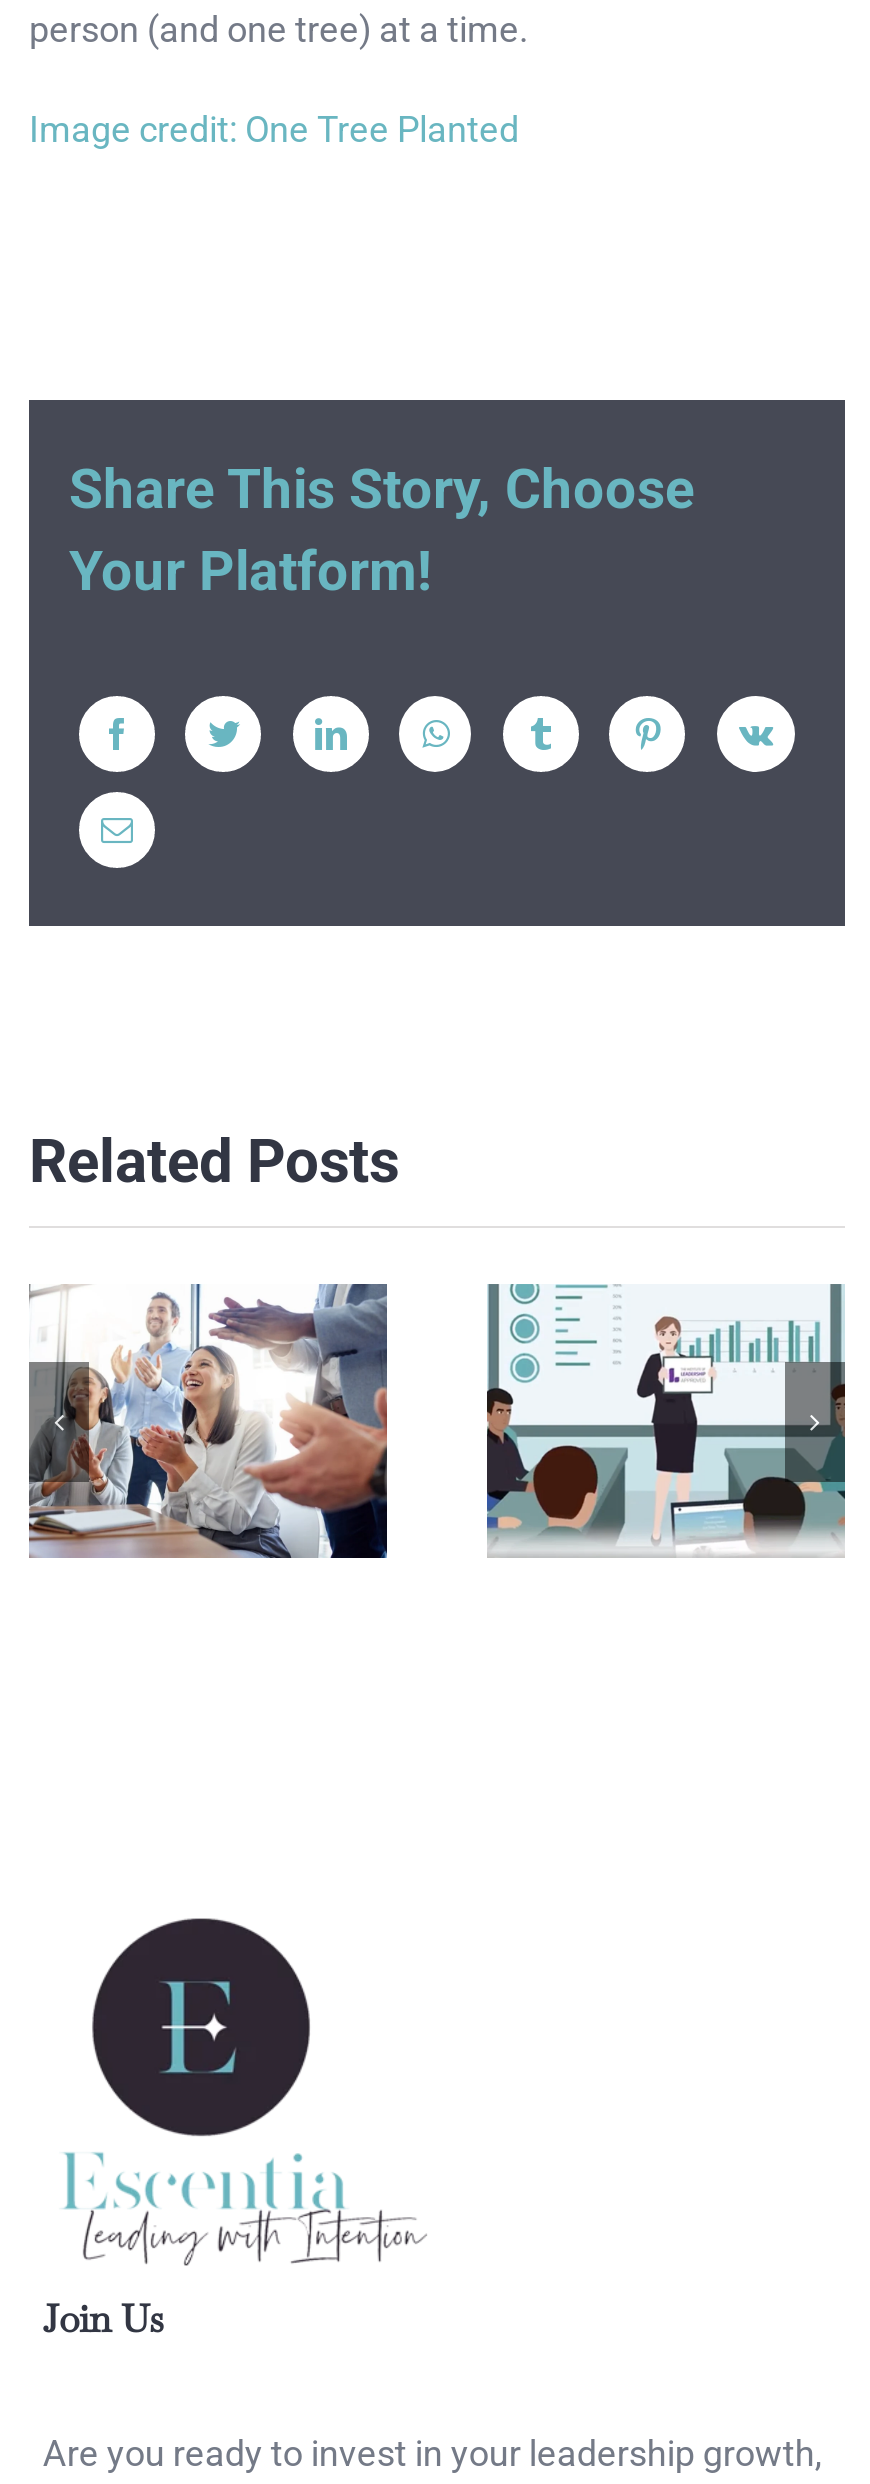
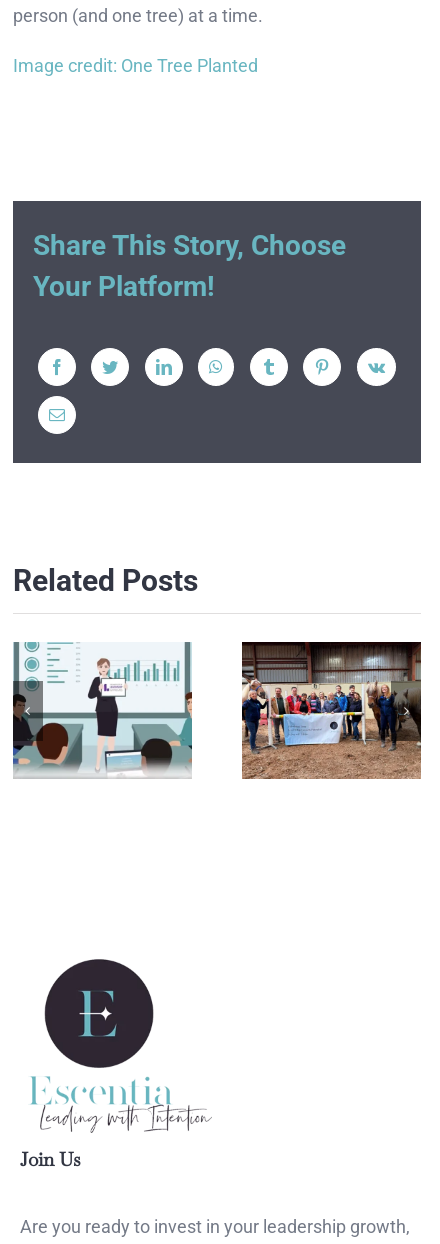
- [image]
+ [image]

- [image]
+ [image]
